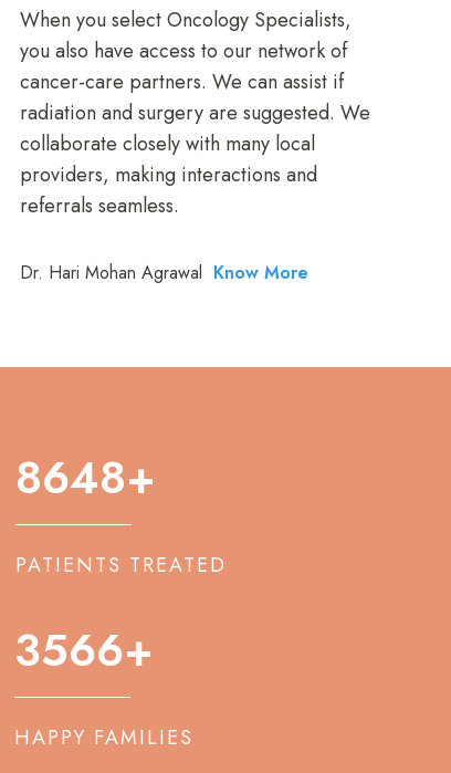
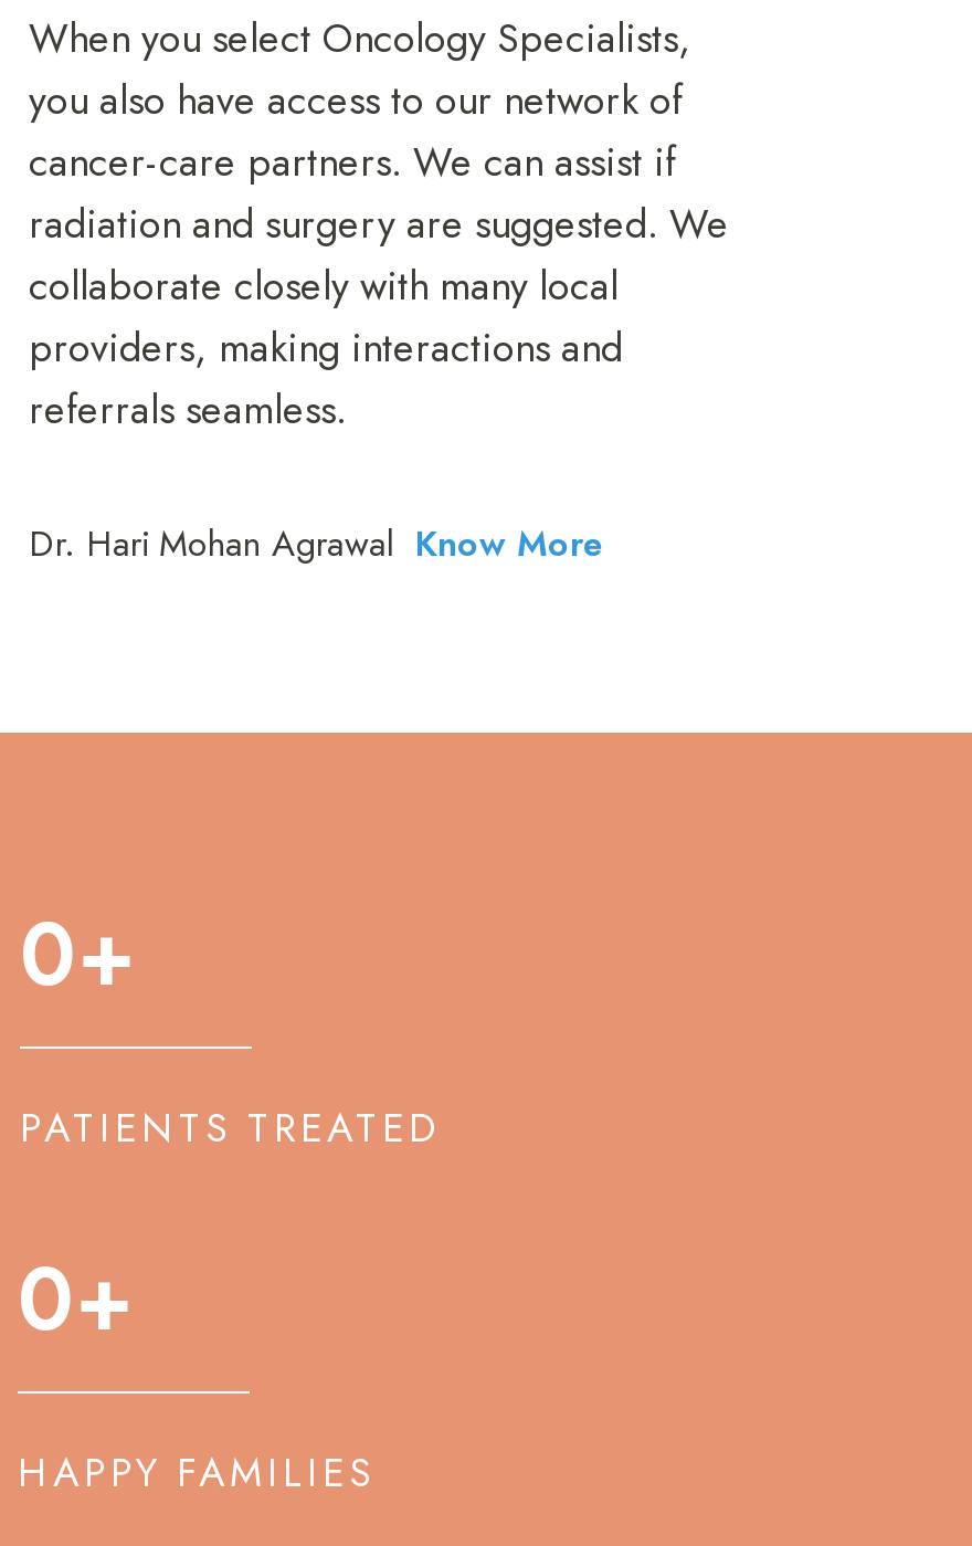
- 8648+
+ 0+

- 3566+
+ 0+
